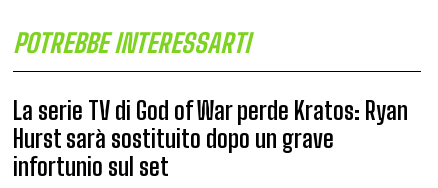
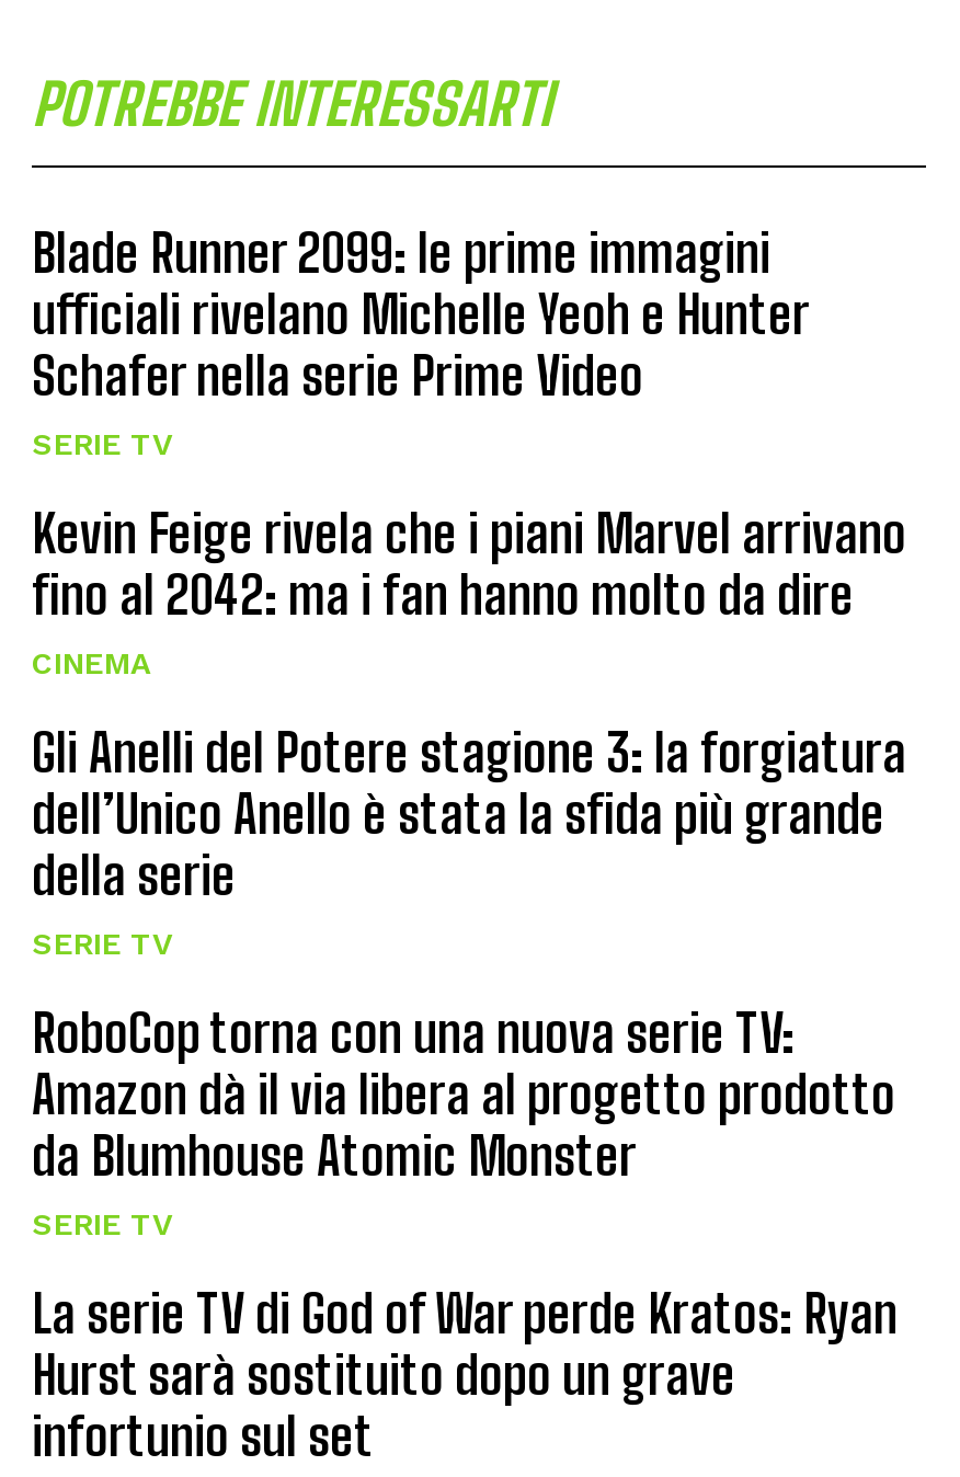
+ Blade Runner 2099: le prime immagini
+ ufficiali rivelano Michelle Yeoh e Hunter
+ Schafer nella serie Prime Video
+ SERIE TV
+ Kevin Feige rivela che i piani Marvel arrivano
+ fino al 2042: ma i fan hanno molto da dire
+ CINEMA
+ Gli Anelli del Potere stagione 3: la forgiatura
+ dell’Unico Anello è stata la sfida più grande
+ della serie
+ SERIE TV
+ RoboCop torna con una nuova serie TV:
+ Amazon dà il via libera al progetto prodotto
+ da Blumhouse Atomic Monster
+ SERIE TV
